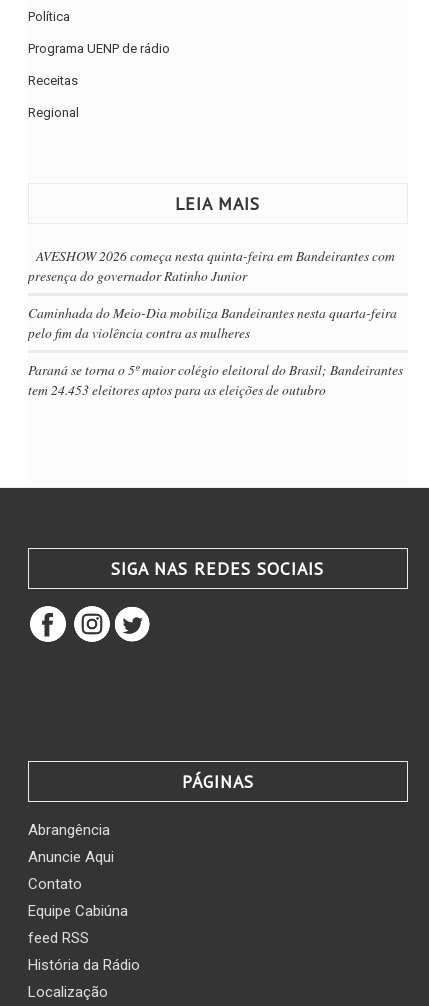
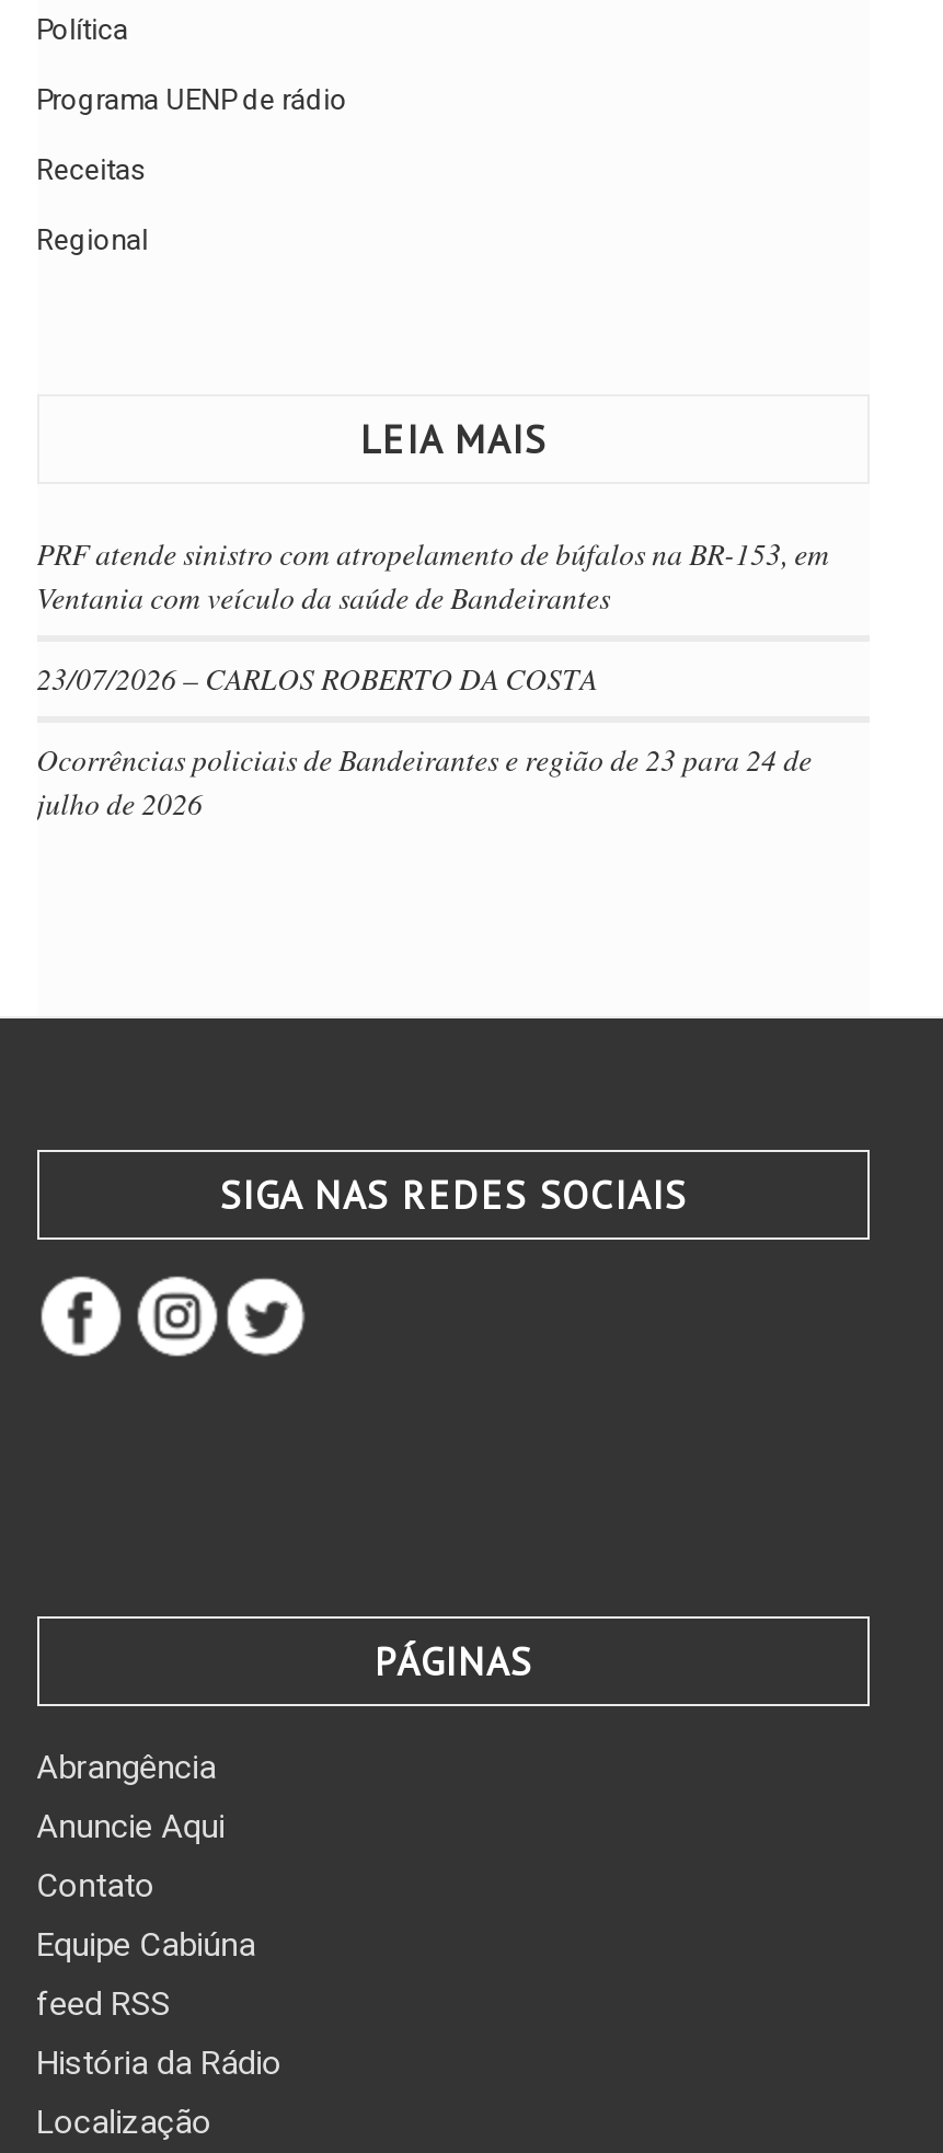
- AVESHOW 2026 começa nesta quinta-feira em Bandeirantes com
- presença do governador Ratinho Junior
+ PRF atende sinistro com atropelamento de búfalos na BR-153, em
+ Ventania com veículo da saúde de Bandeirantes

- Caminhada do Meio-Dia mobiliza Bandeirantes nesta quarta-feira
- pelo fim da violência contra as mulheres
+ 23/07/2026 – CARLOS ROBERTO DA COSTA

- Paraná se torna o 5º maior colégio eleitoral do Brasil; Bandeirantes
- tem 24.453 eleitores aptos para as eleições de outubro
+ Ocorrências policiais de Bandeirantes e região de 23 para 24 de
+ julho de 2026
